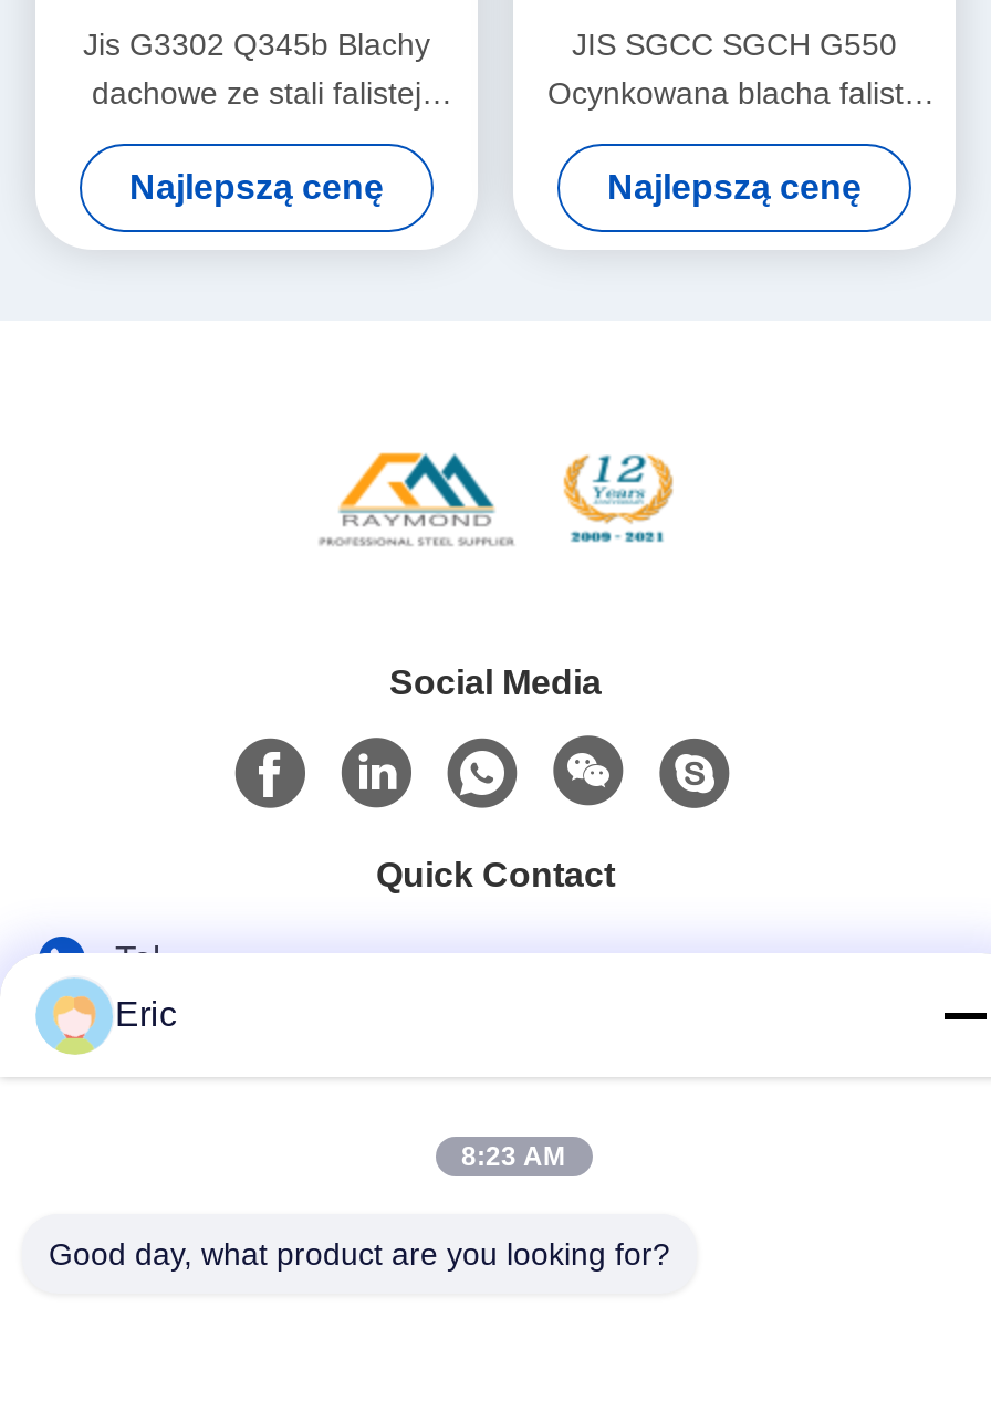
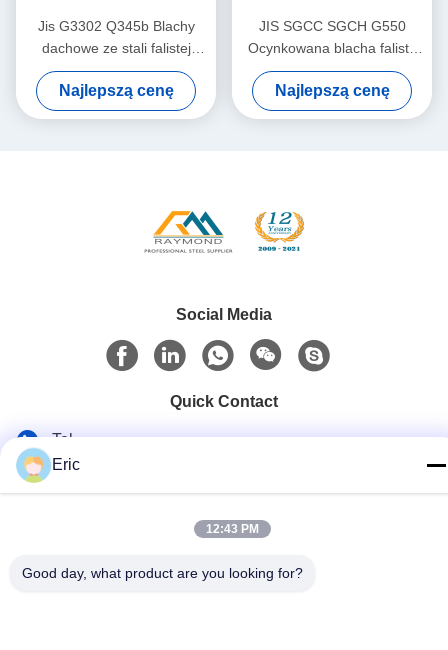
- 8:23 AM
+ 12:43 PM
